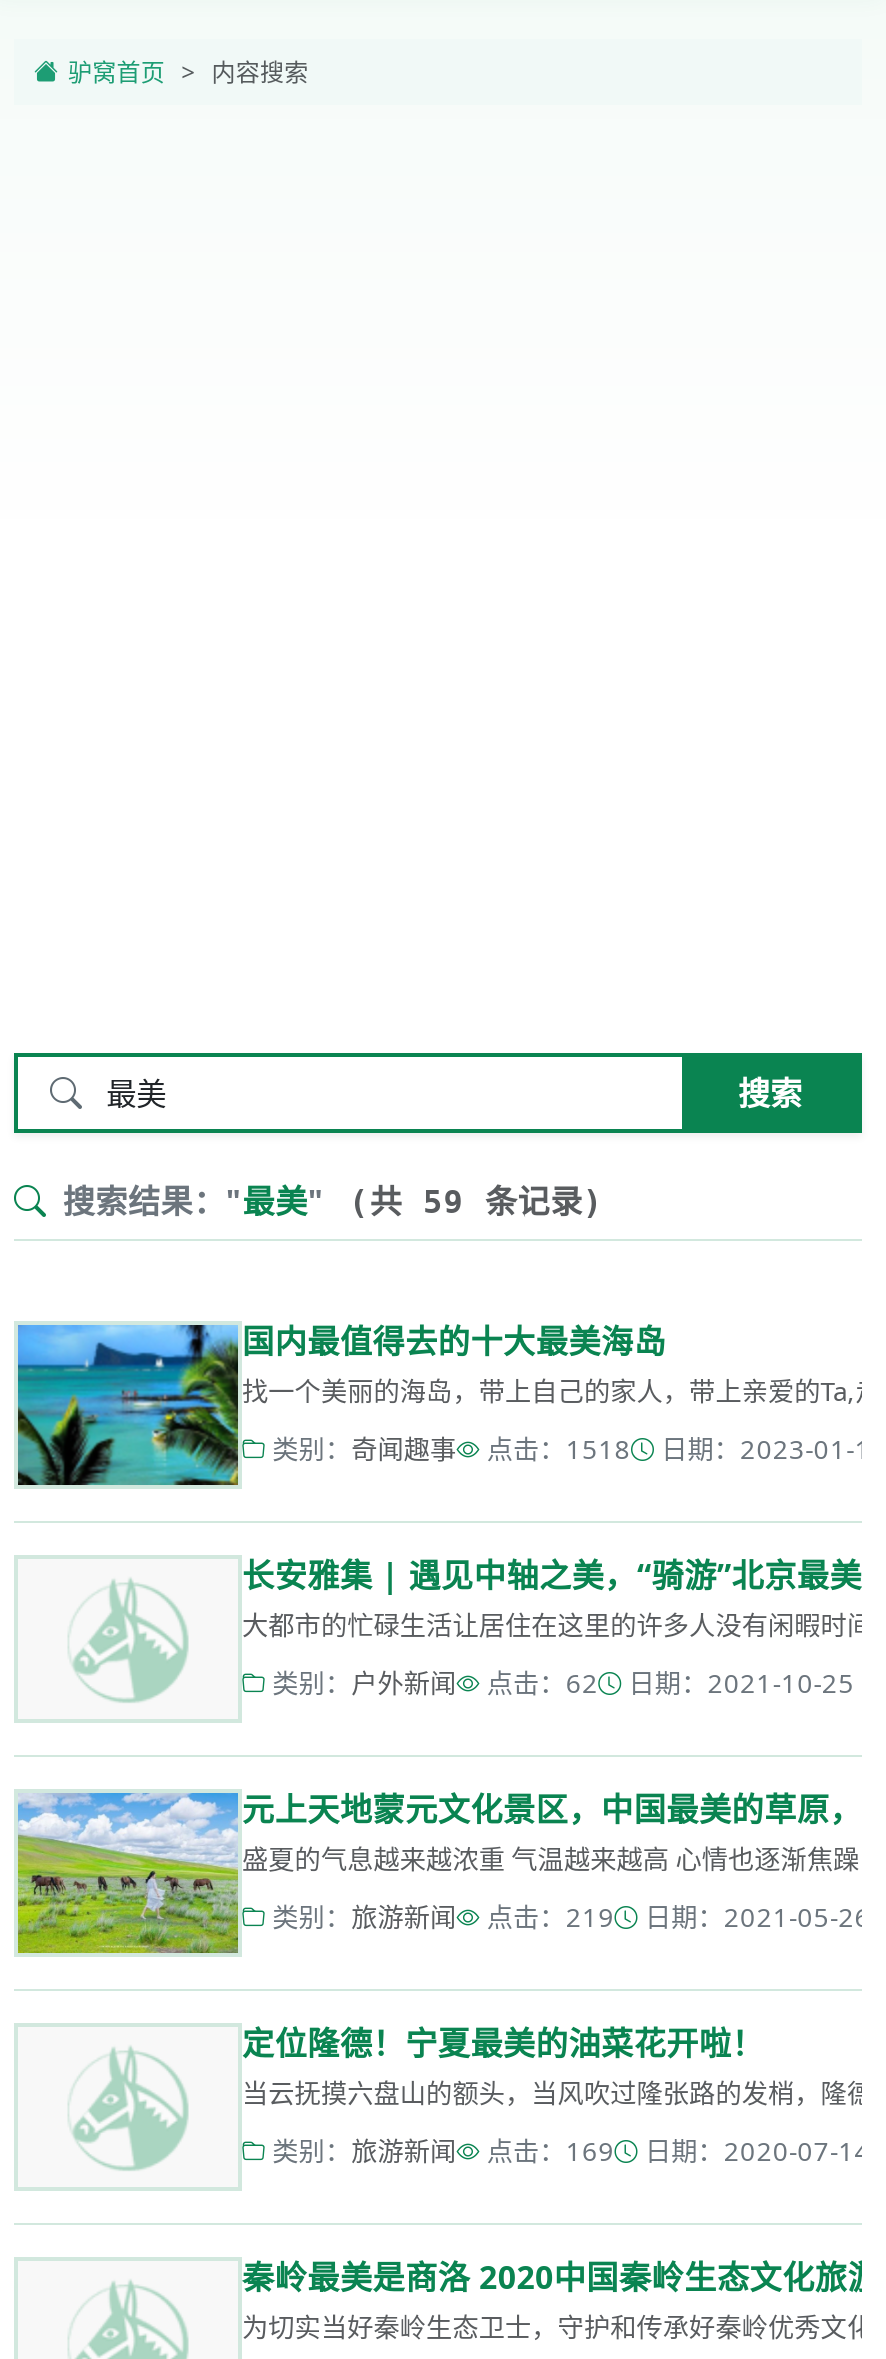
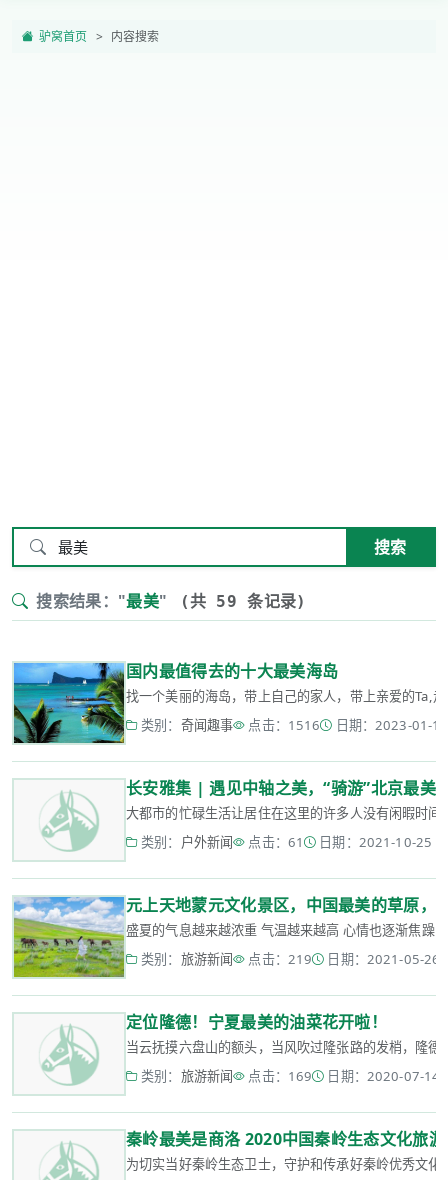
- 点击：1518
+ 点击：1516

- 点击：62
+ 点击：61
